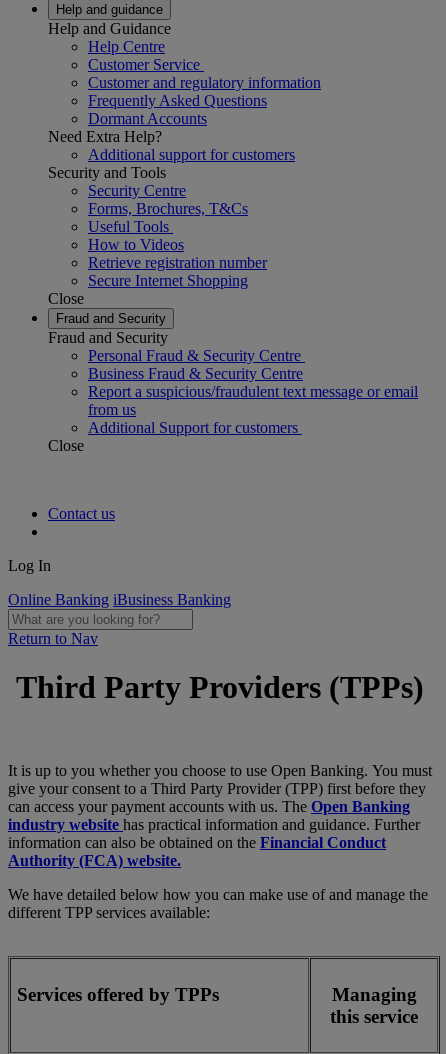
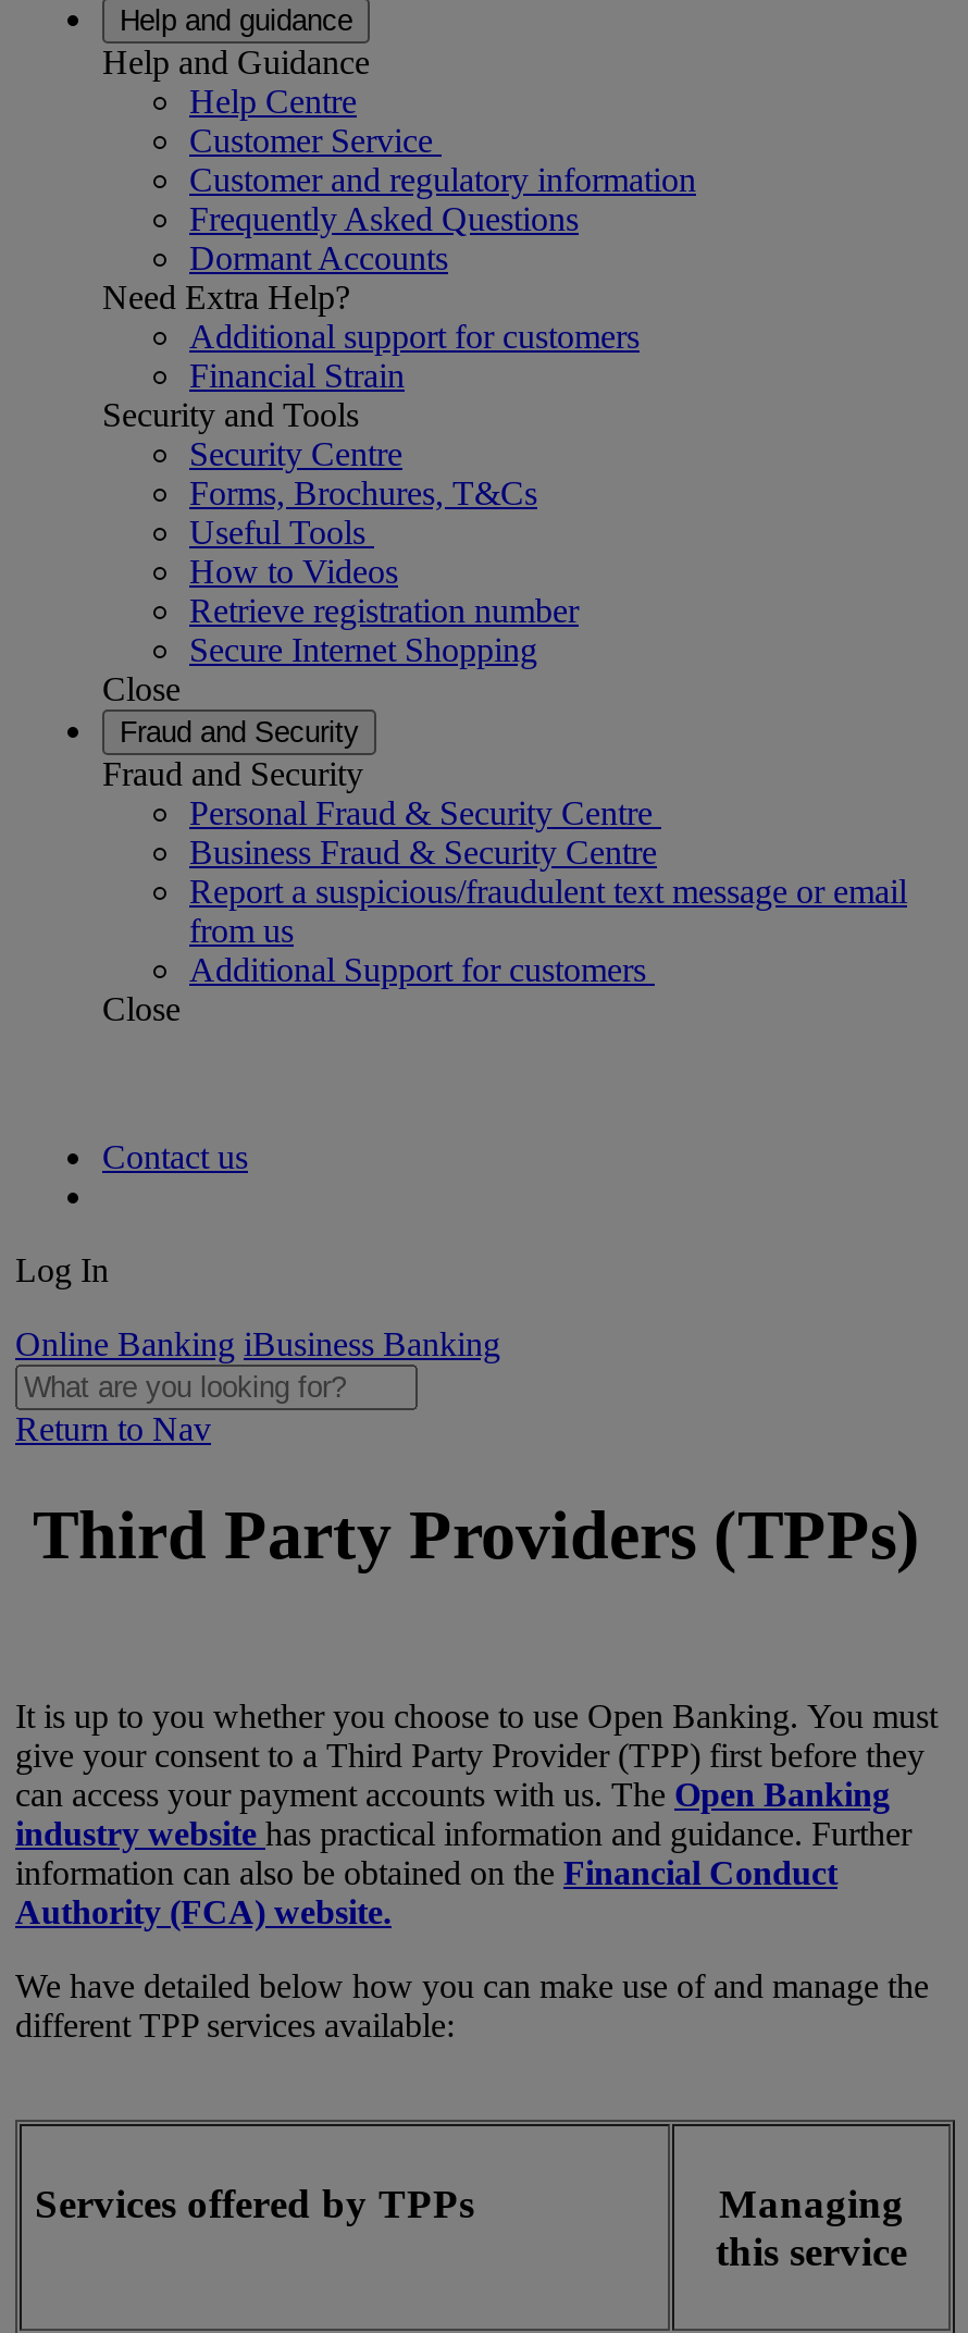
+ Financial Strain
